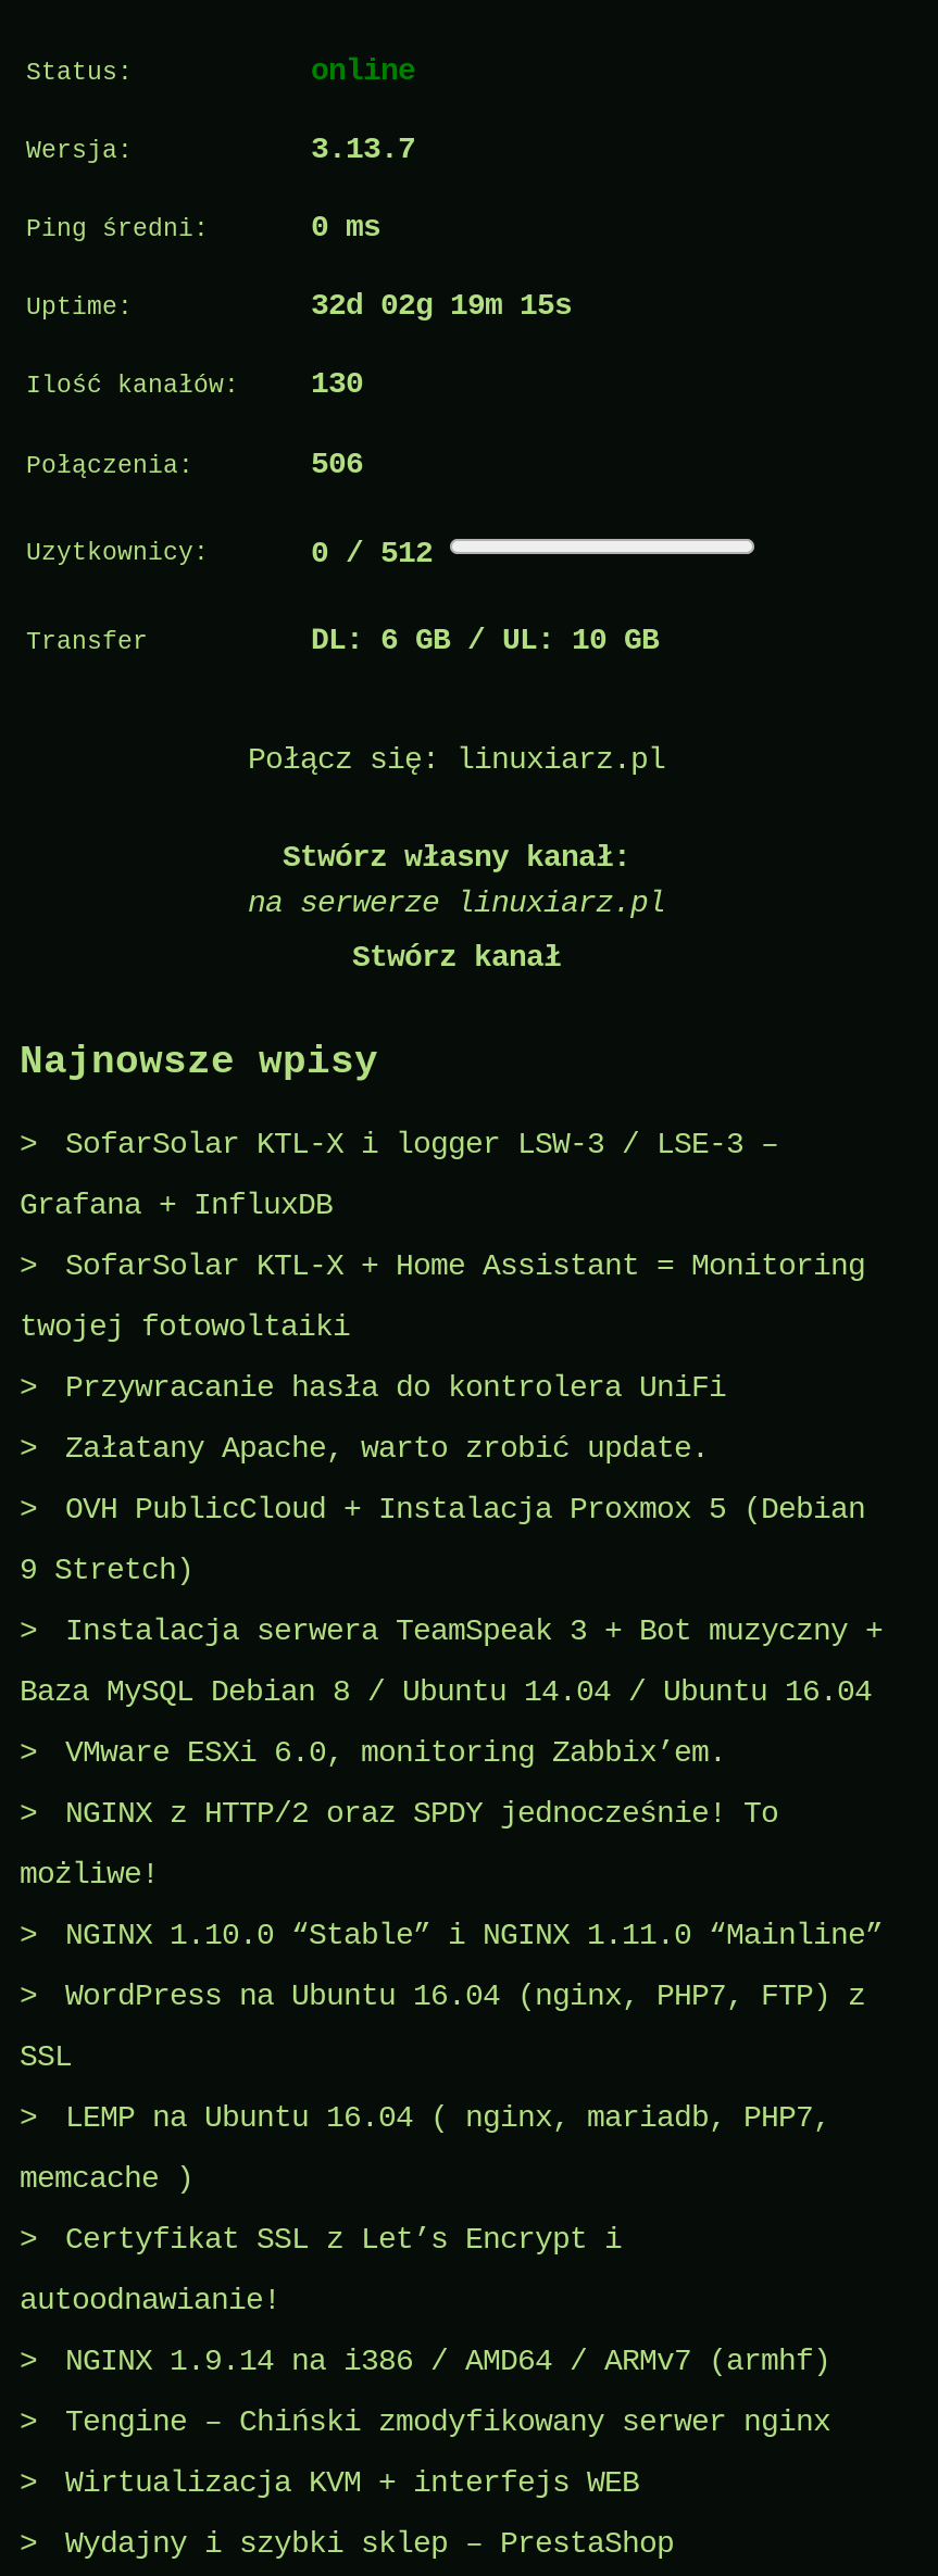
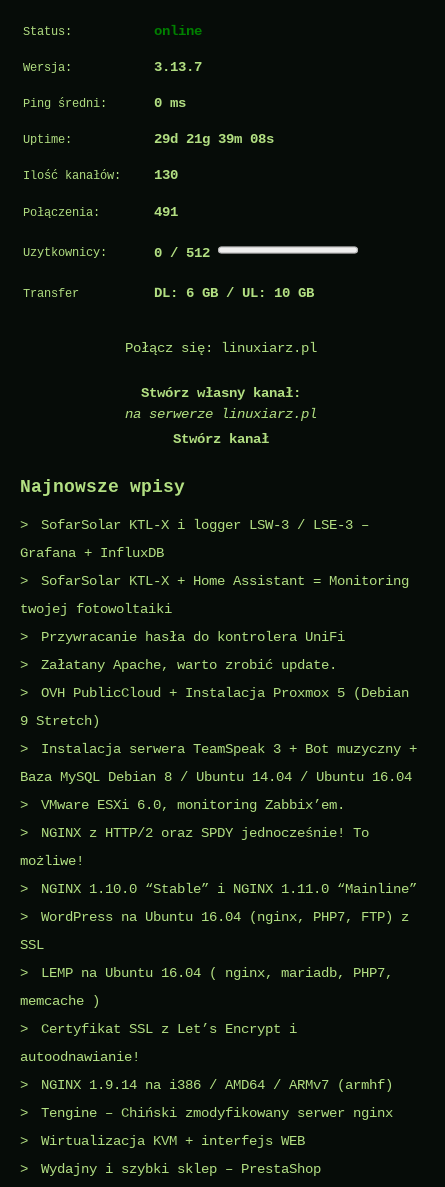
- 32d 02g 19m 15s
+ 29d 21g 39m 08s

- 506
+ 491
